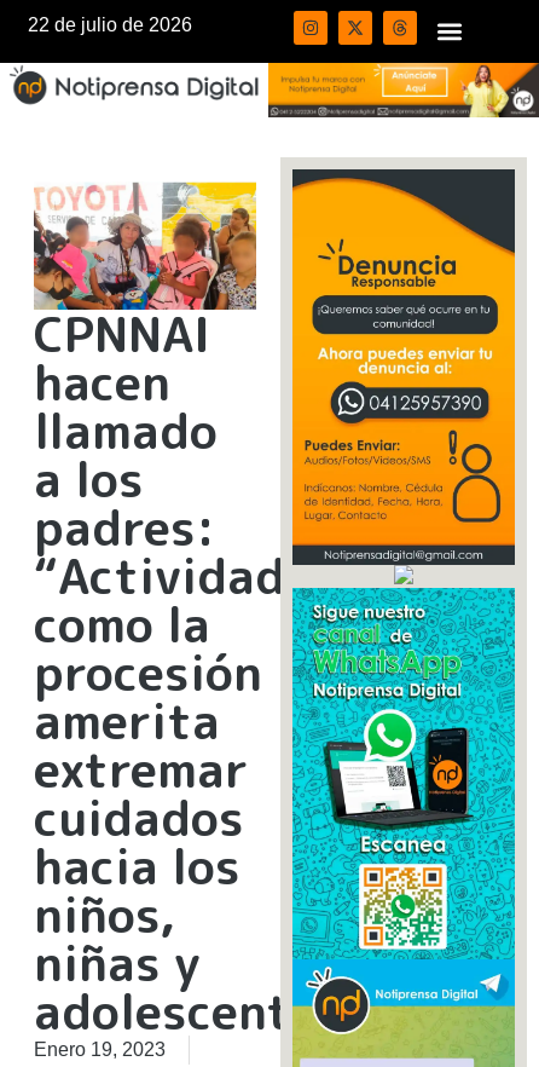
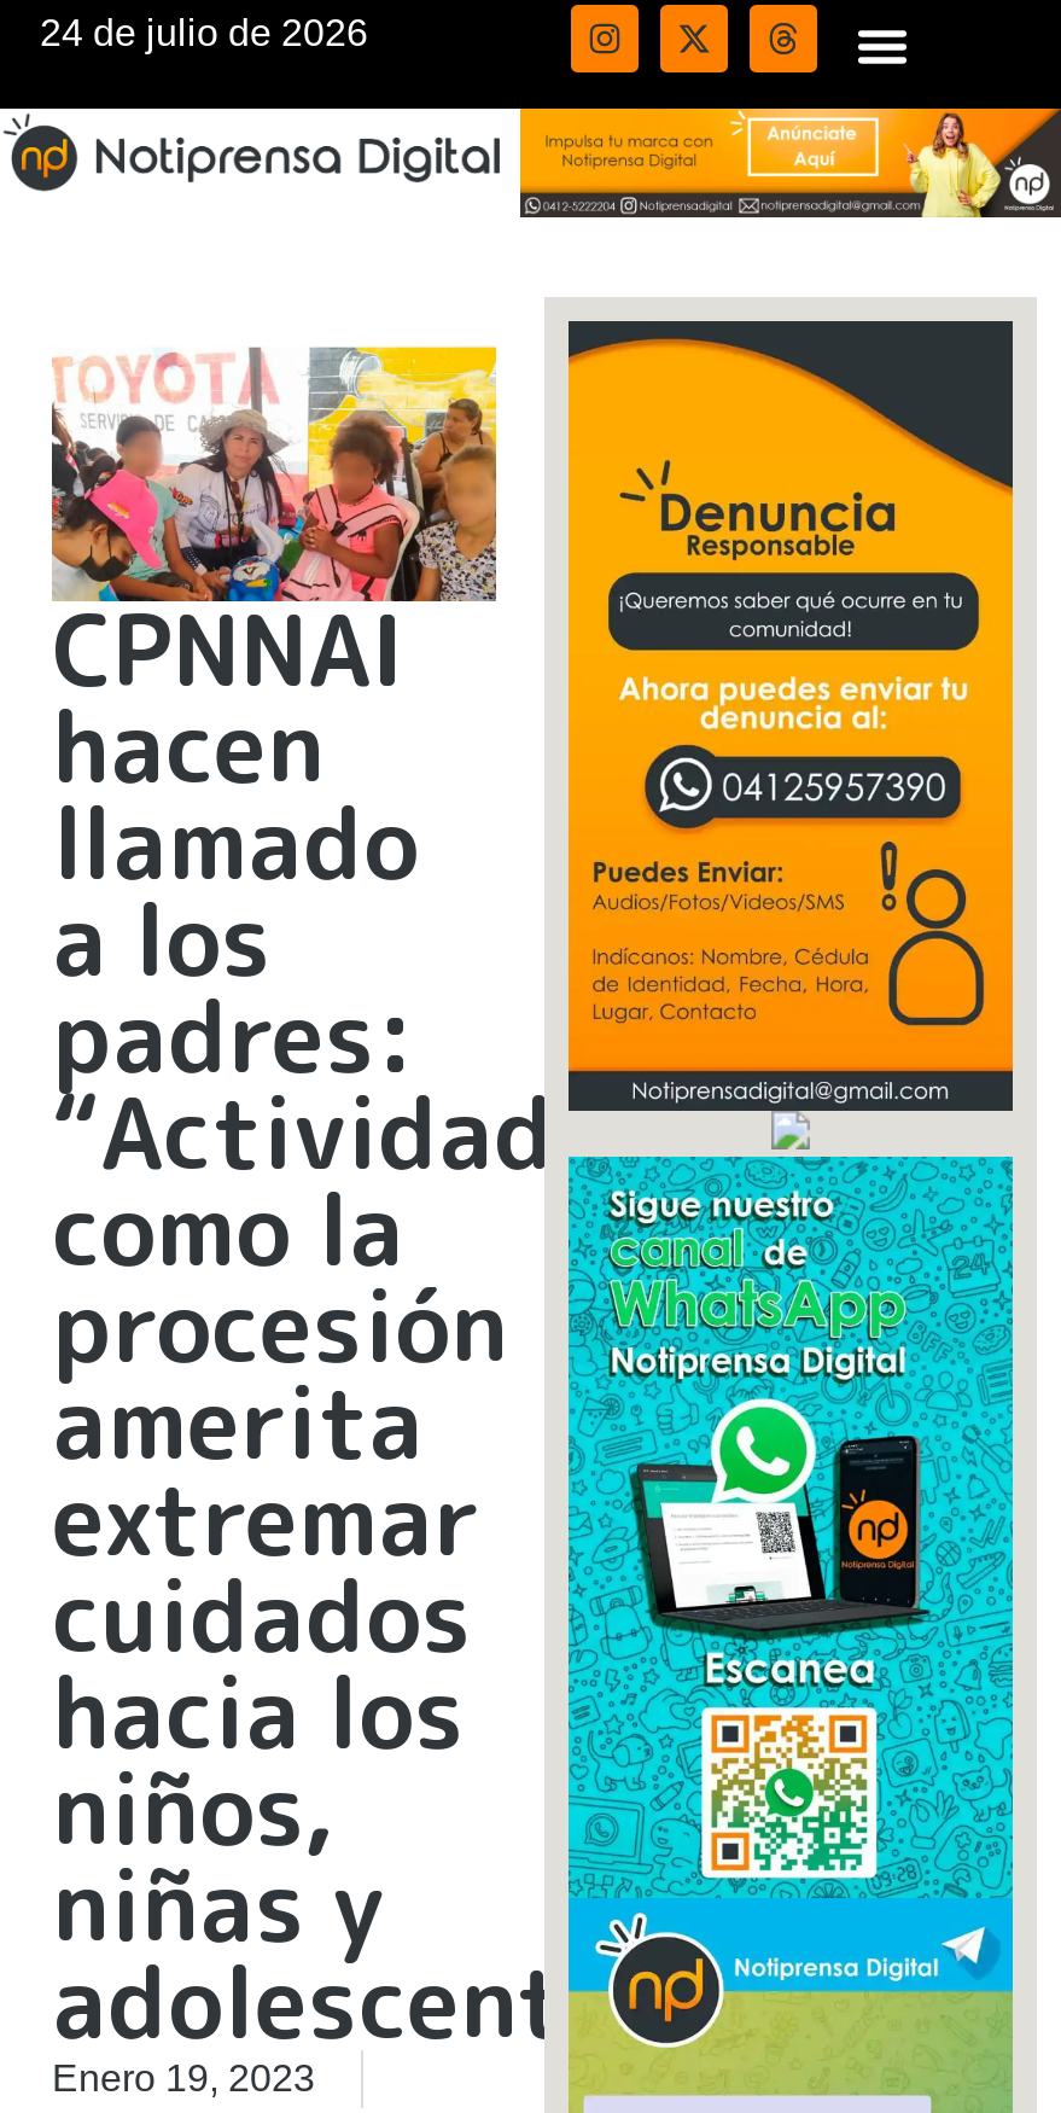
- 22 de julio de 2026
+ 24 de julio de 2026
